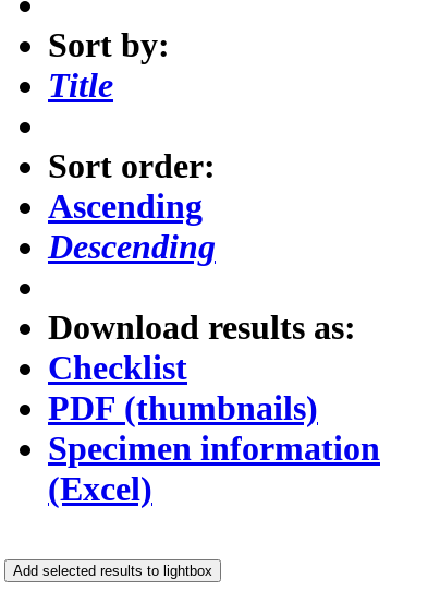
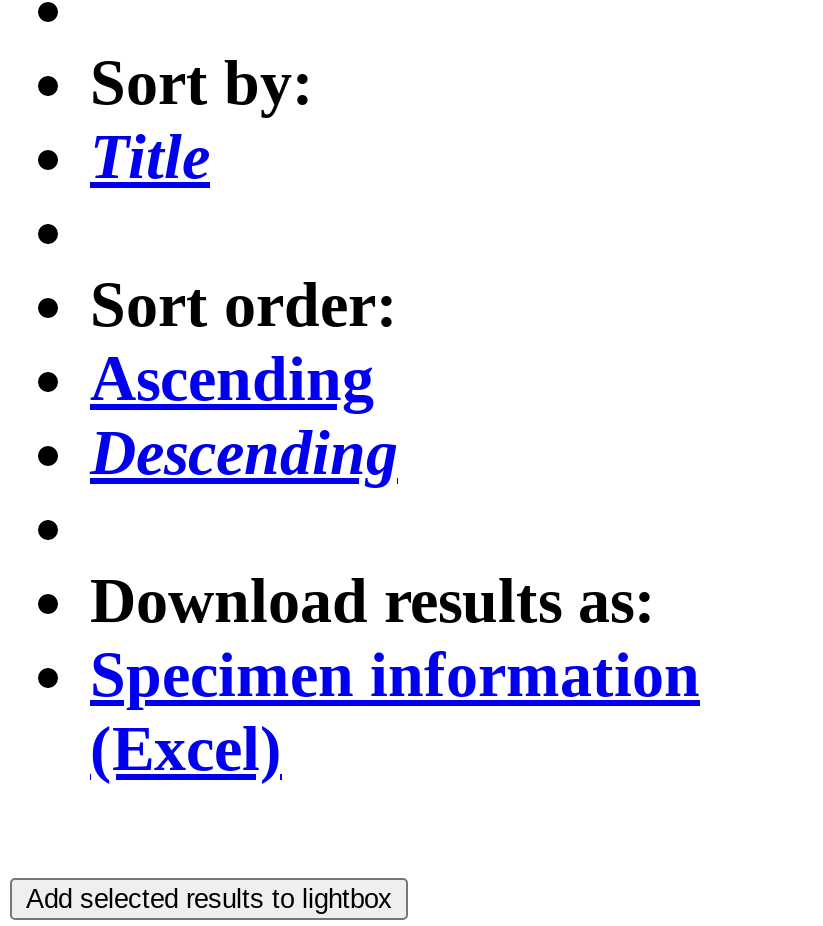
- Checklist
- PDF (thumbnails)
